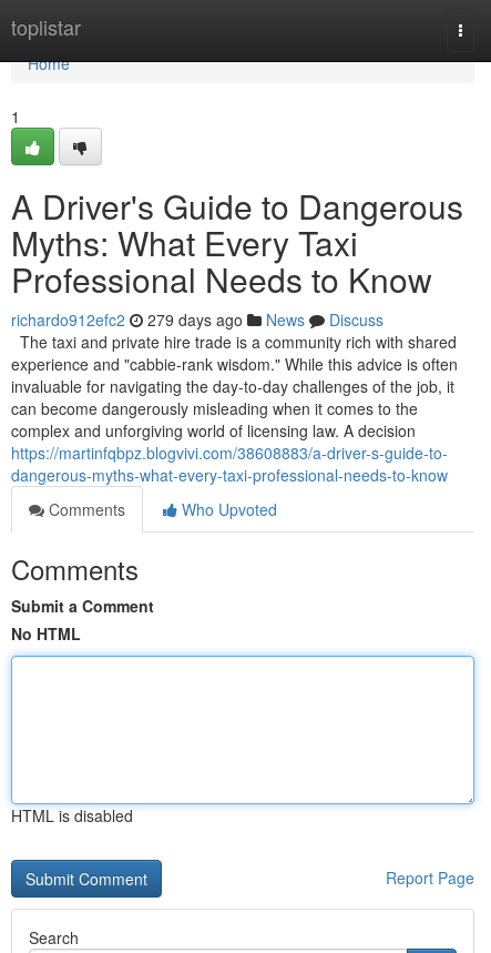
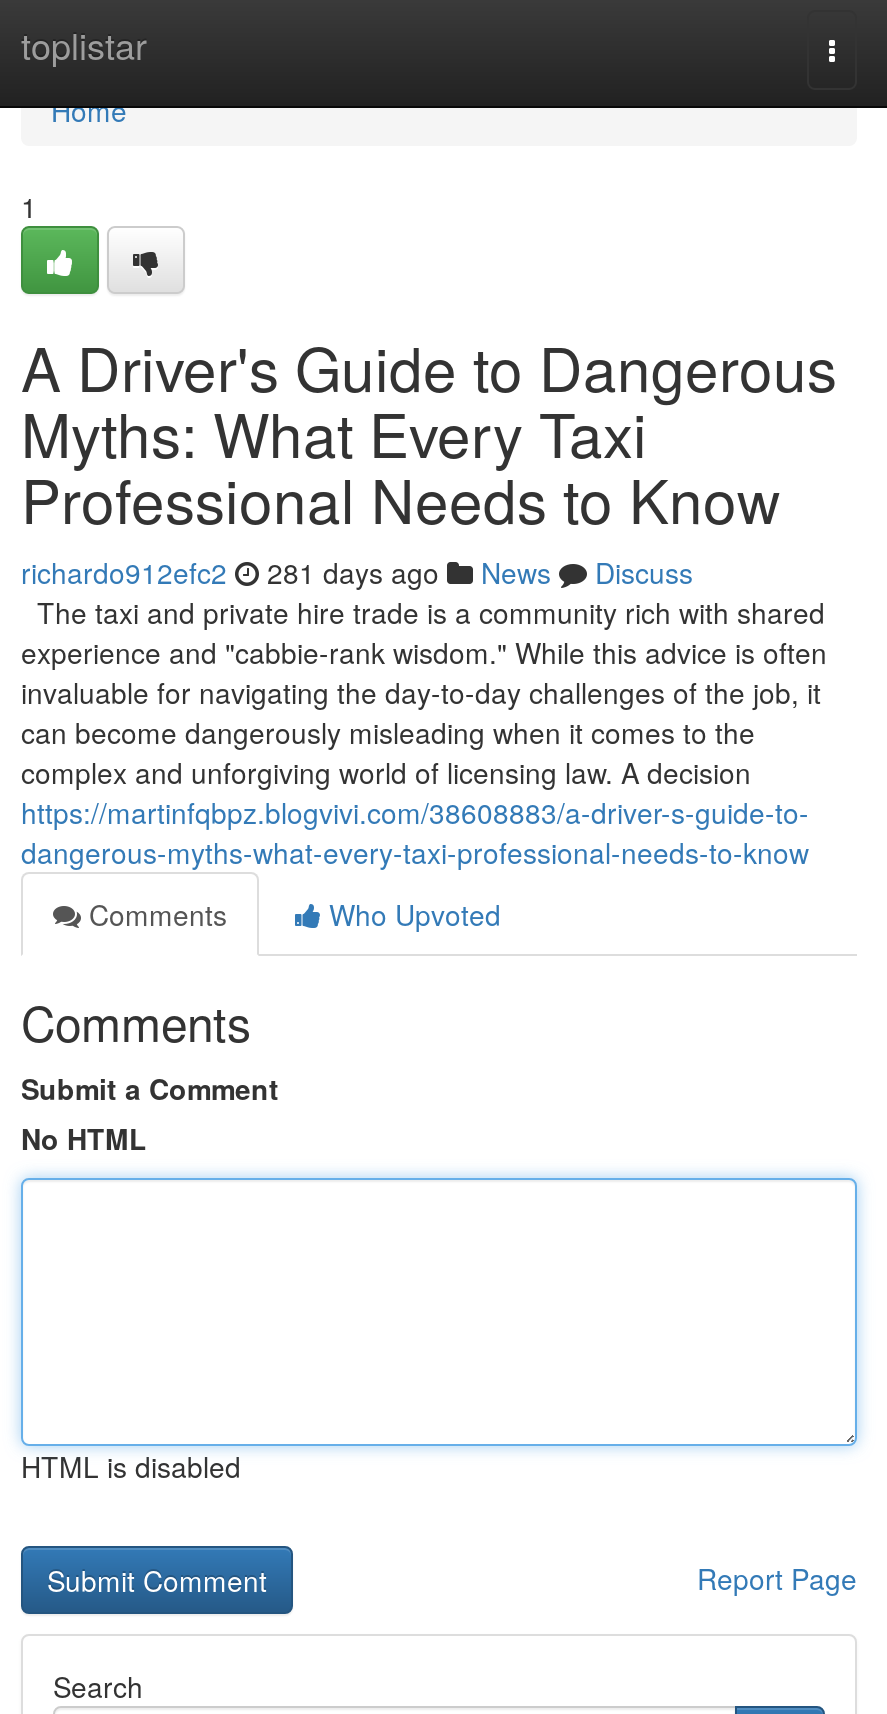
- richardo912efc2 279 days ago News Discuss
+ richardo912efc2 281 days ago News Discuss
